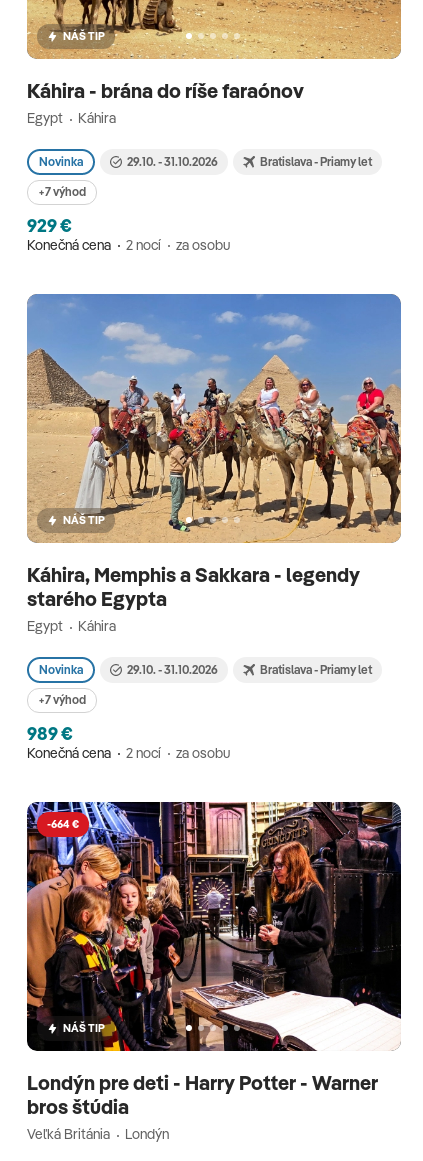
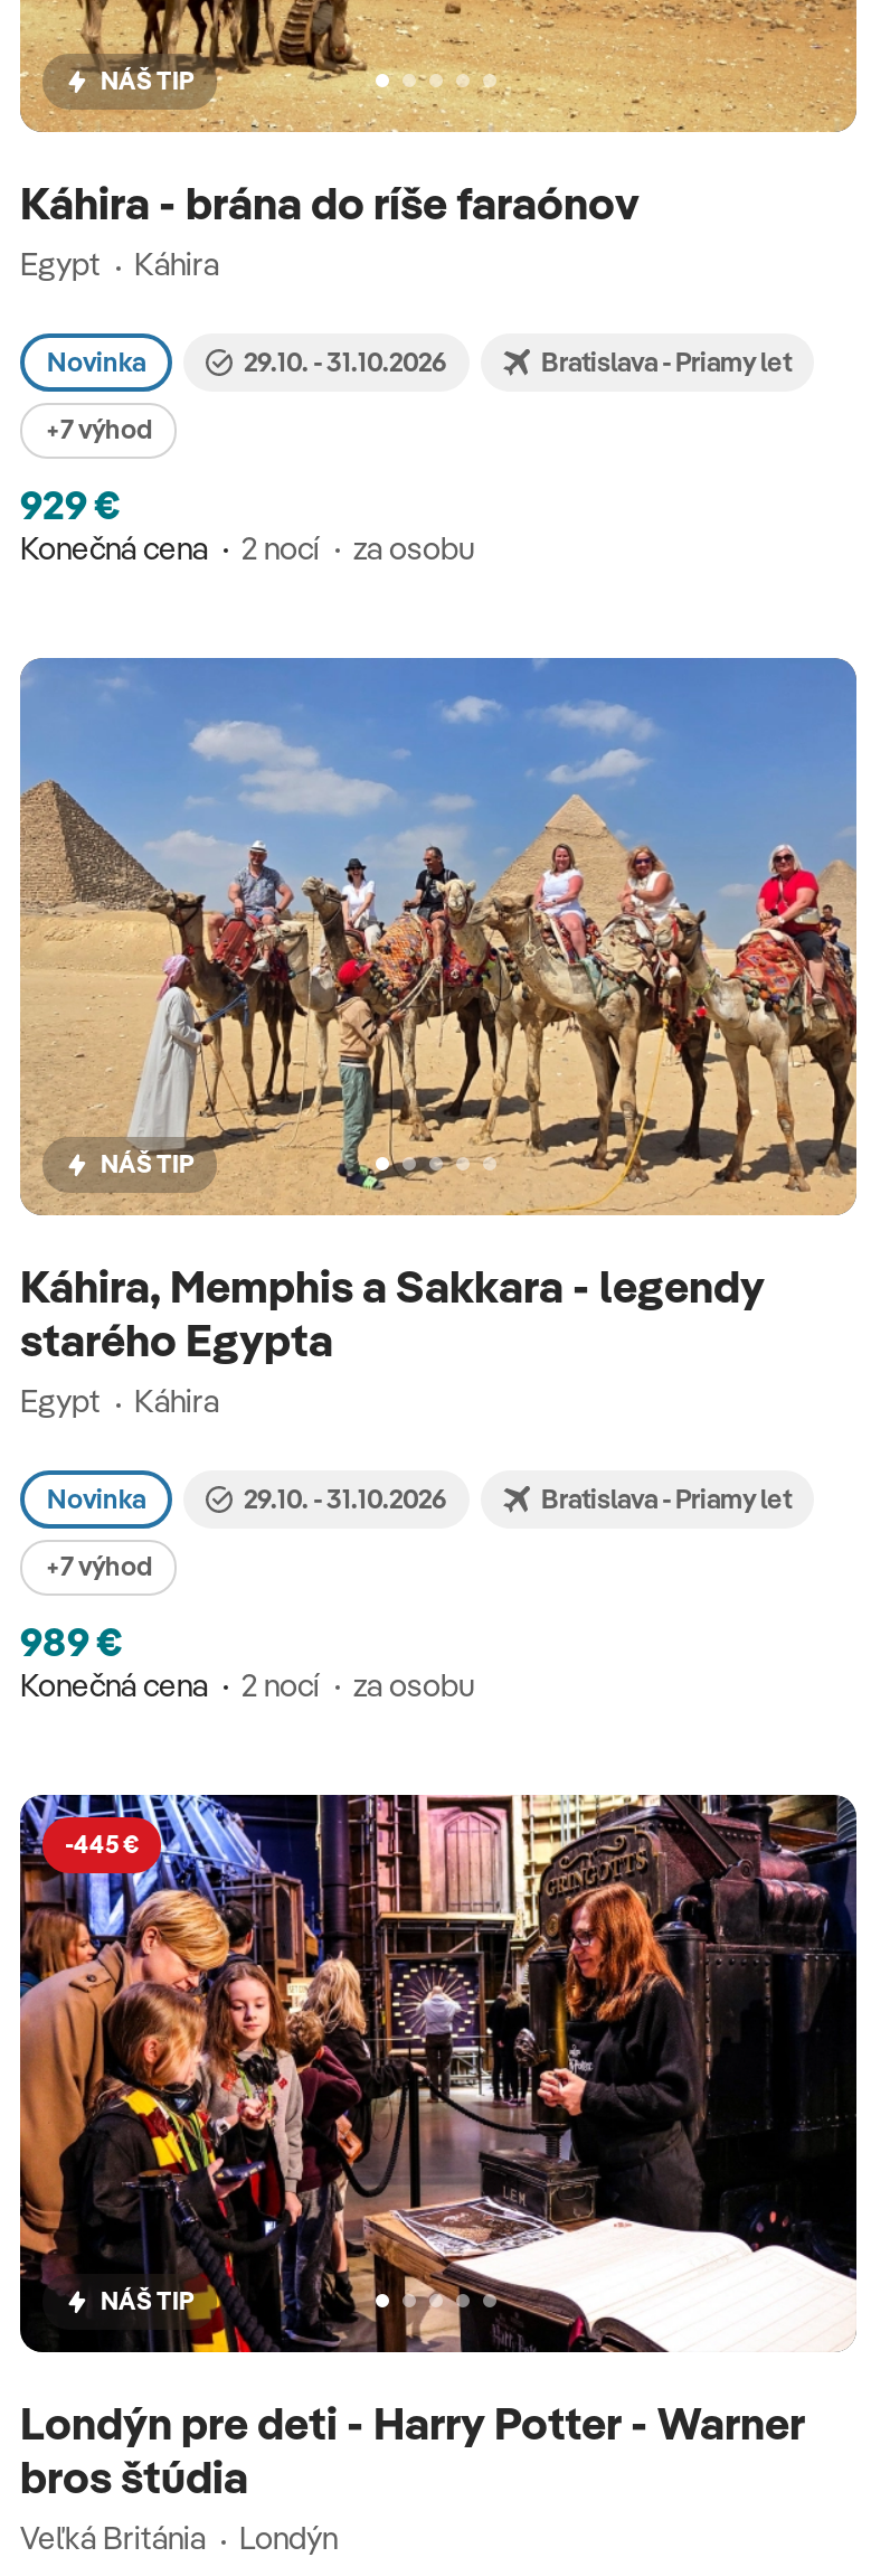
- -664 €
+ -445 €
